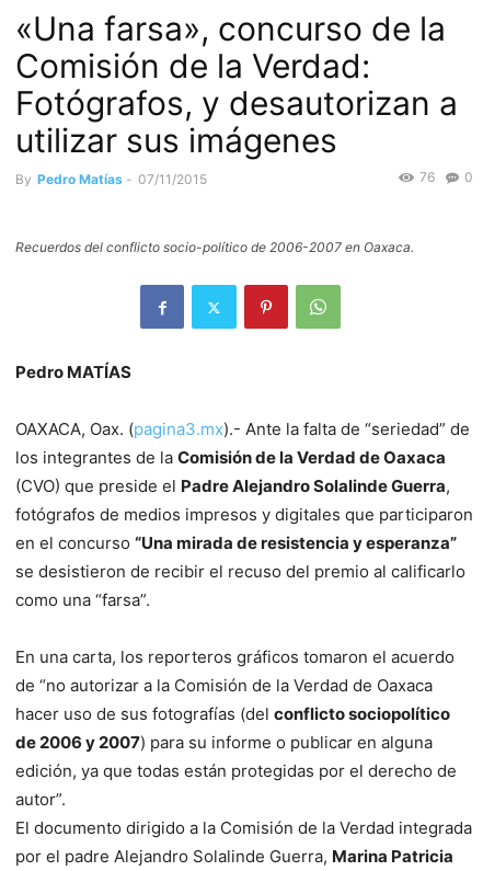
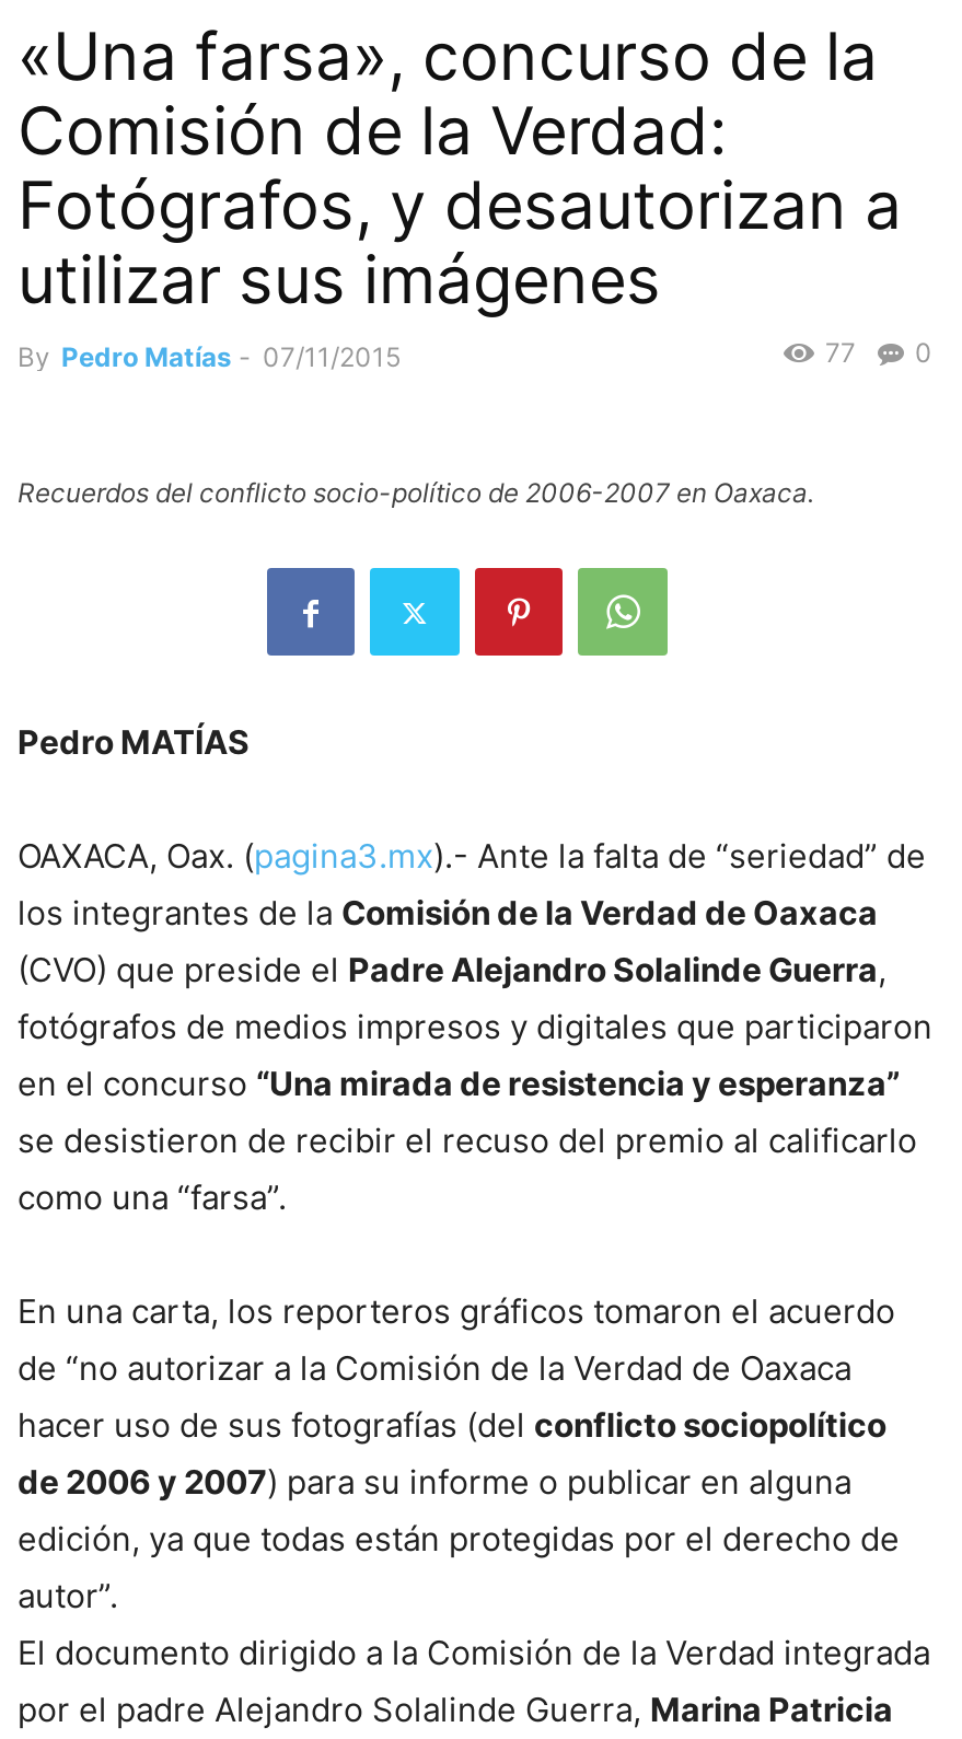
- 76 0
+ 77 0
